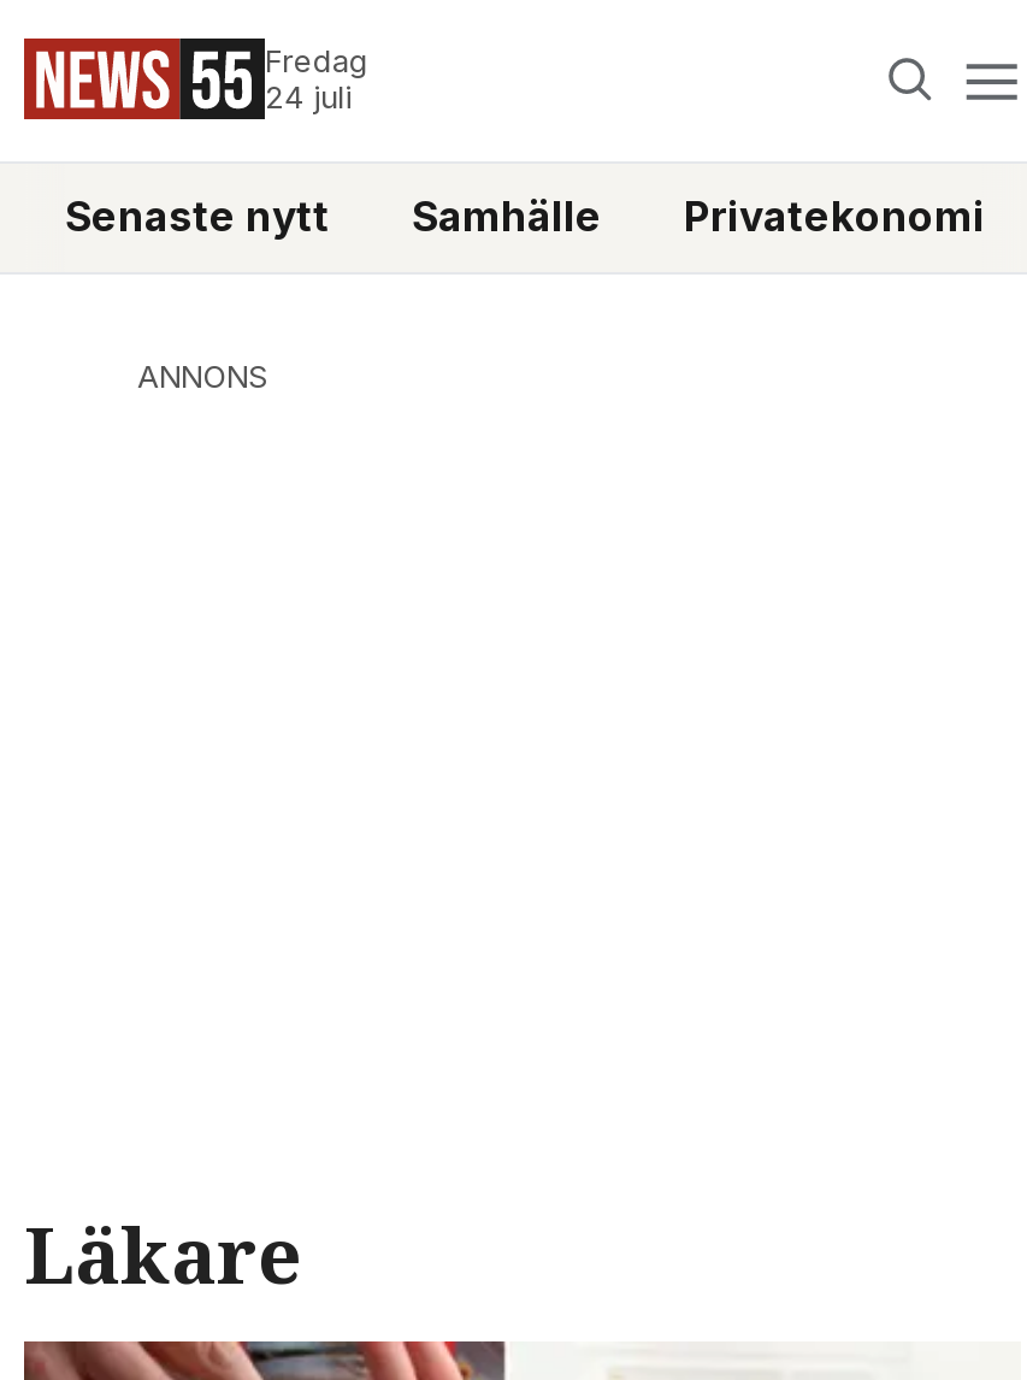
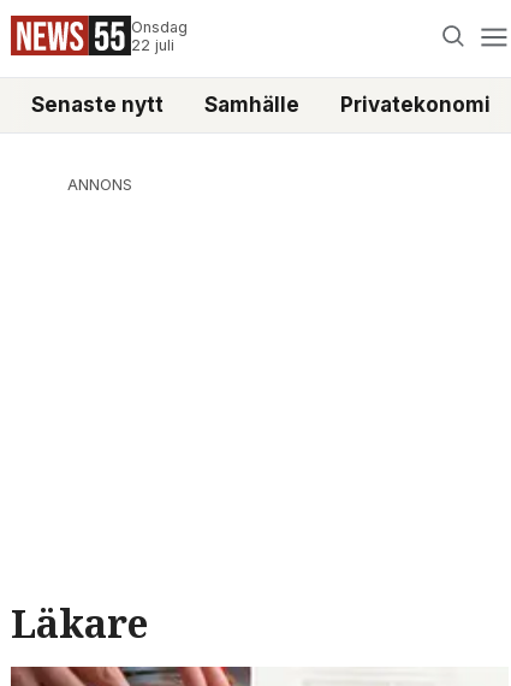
- Fredag
- 24 juli
+ Onsdag
+ 22 juli
